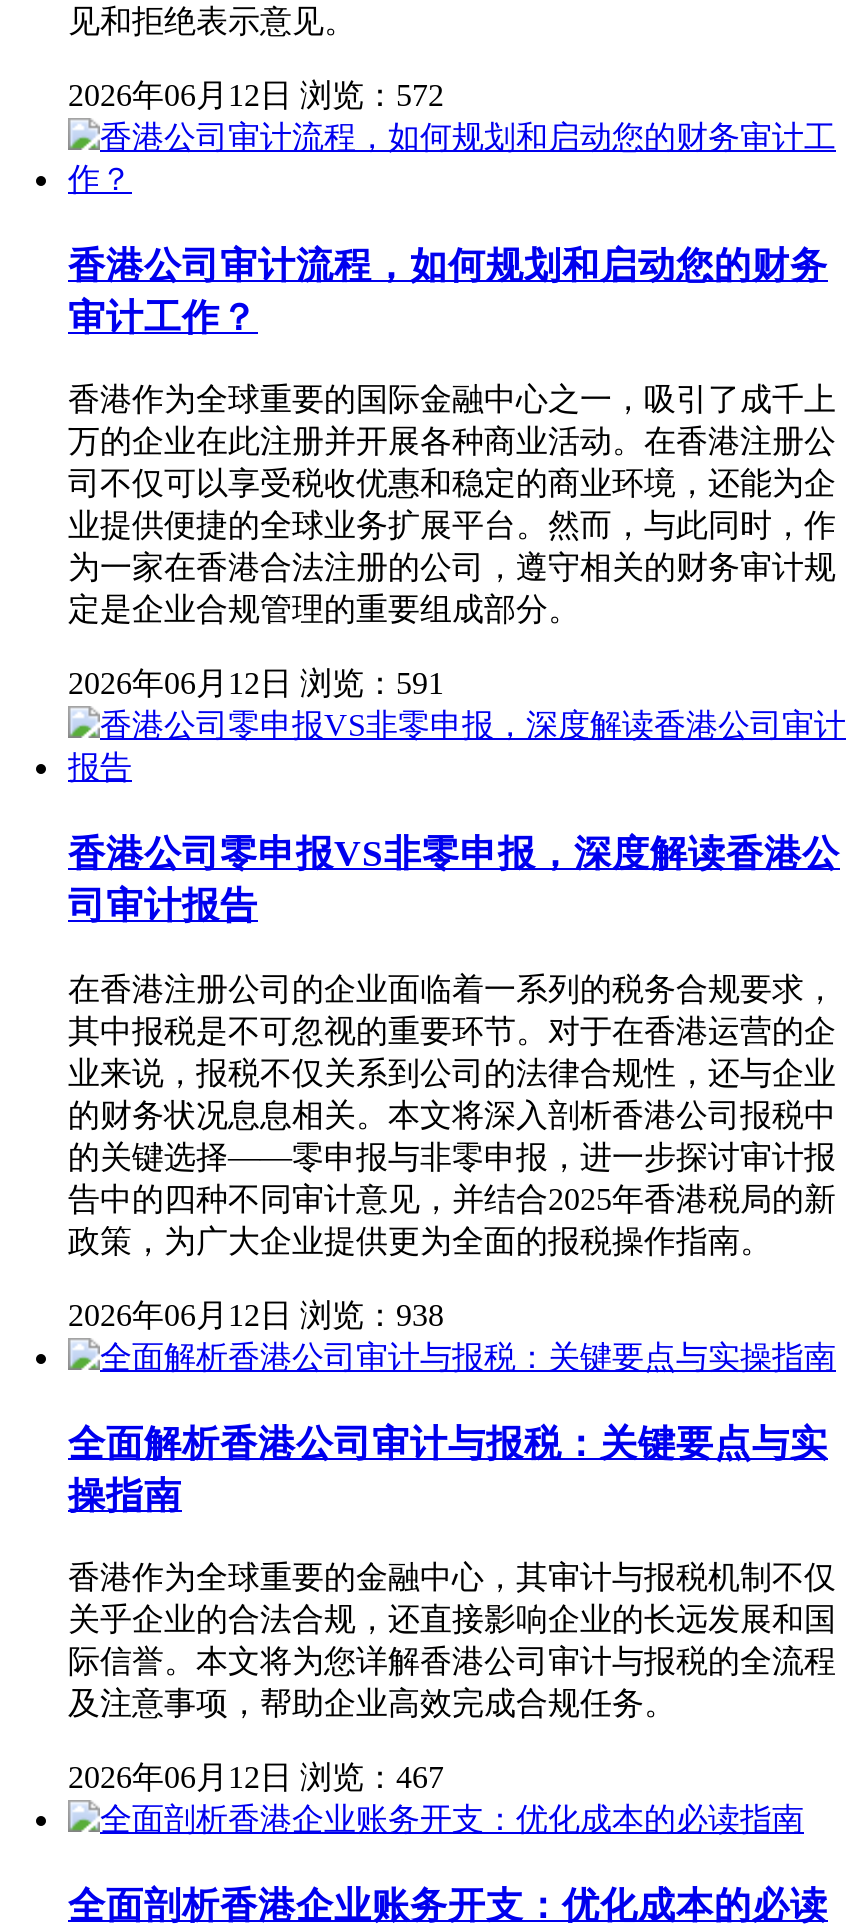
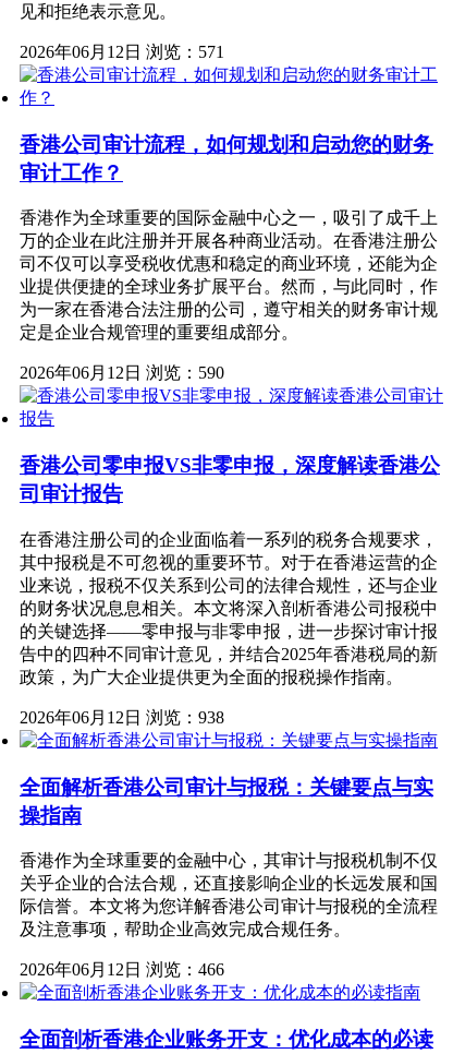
- 2026年06月12日 浏览：572
+ 2026年06月12日 浏览：571

- 2026年06月12日 浏览：591
+ 2026年06月12日 浏览：590

- 2026年06月12日 浏览：467
+ 2026年06月12日 浏览：466
